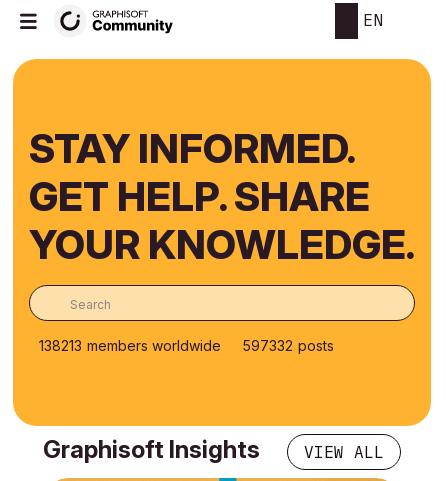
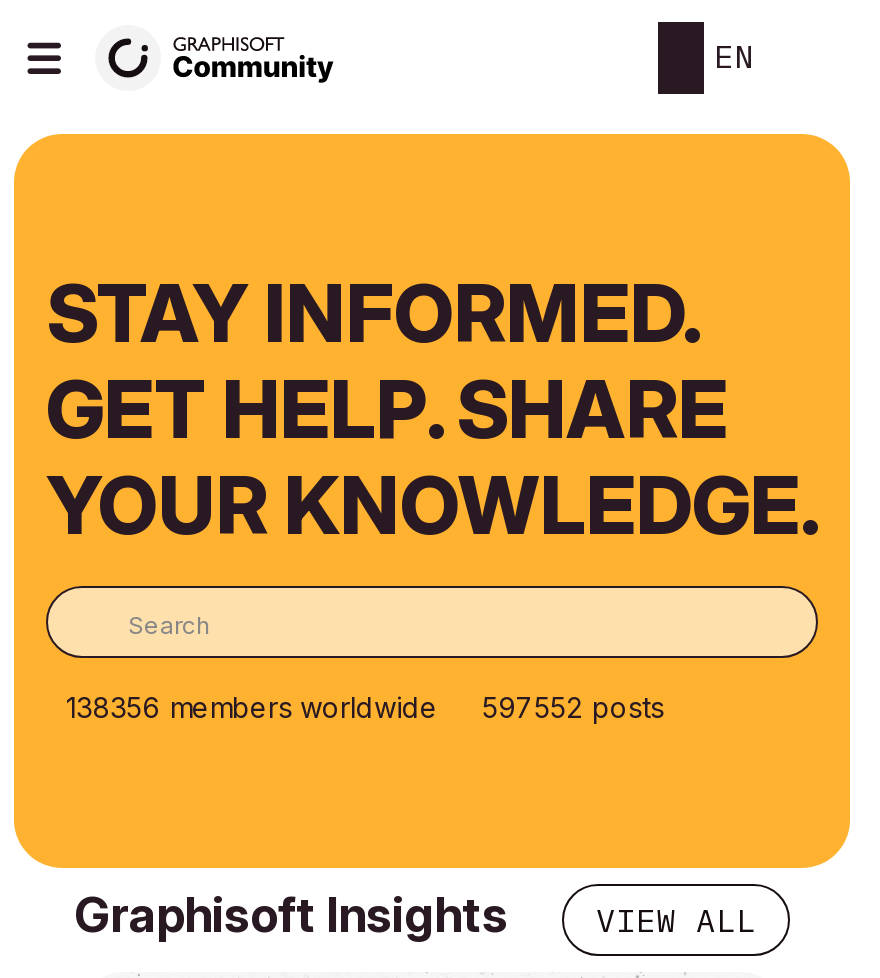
- 138213 members worldwide
+ 138356 members worldwide

- 597332 posts
+ 597552 posts
